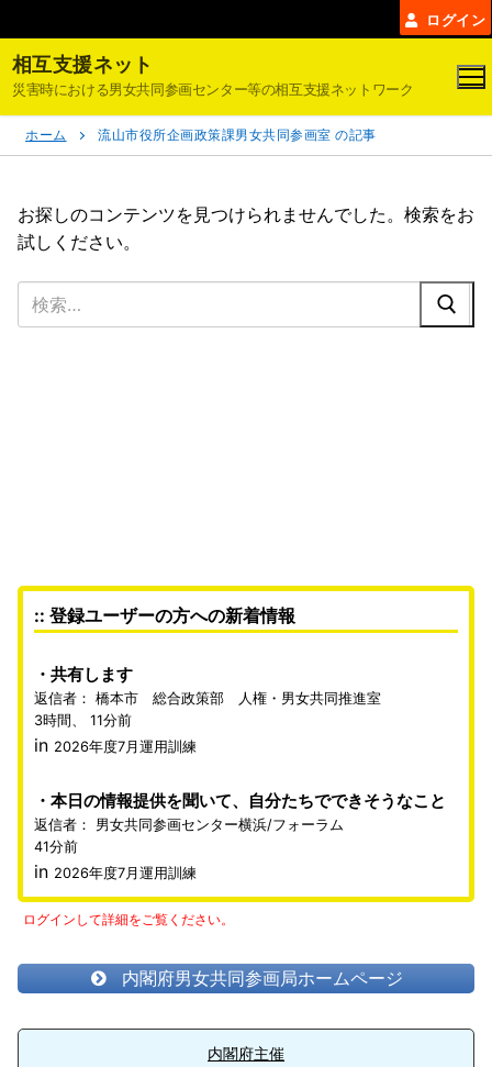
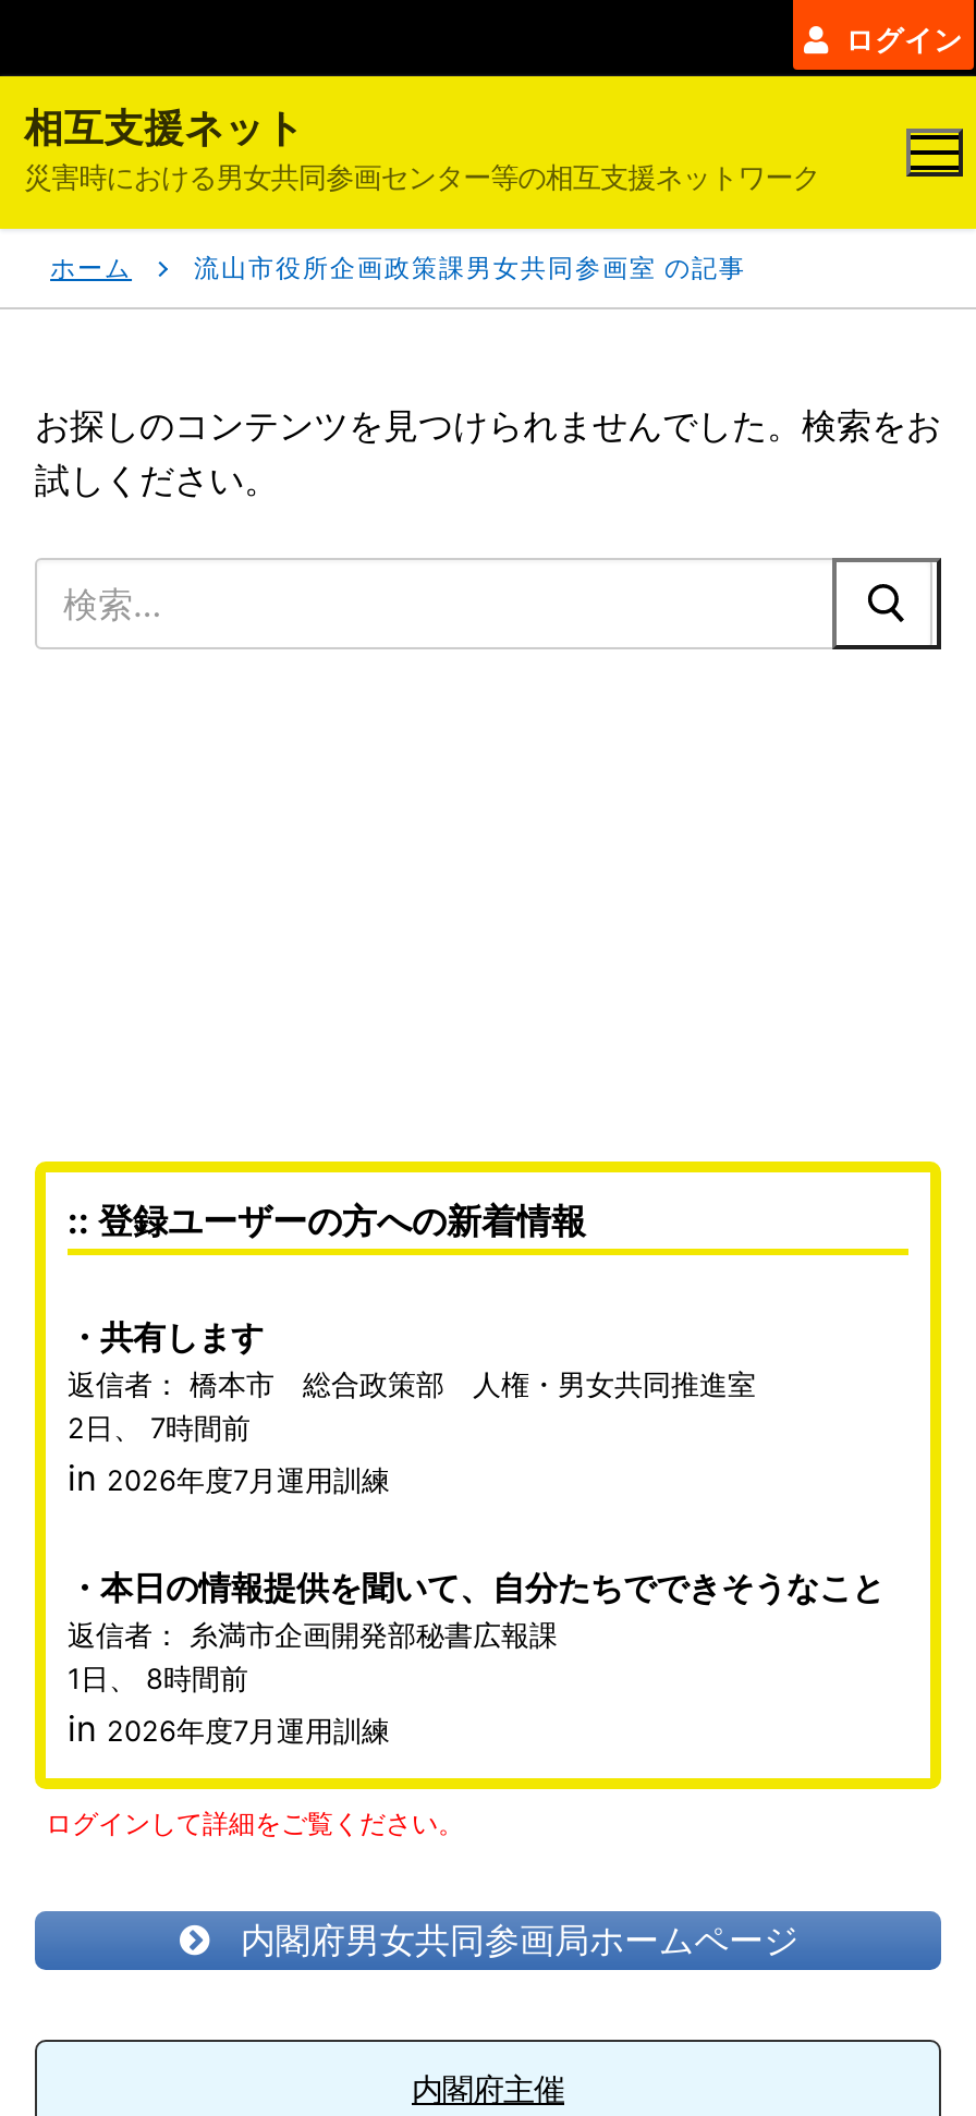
- 3時間、 11分前
+ 2日、 7時間前

- 返信者： 男女共同参画センター横浜/フォーラム
- 41分前
+ 返信者： 糸満市企画開発部秘書広報課
+ 1日、 8時間前
